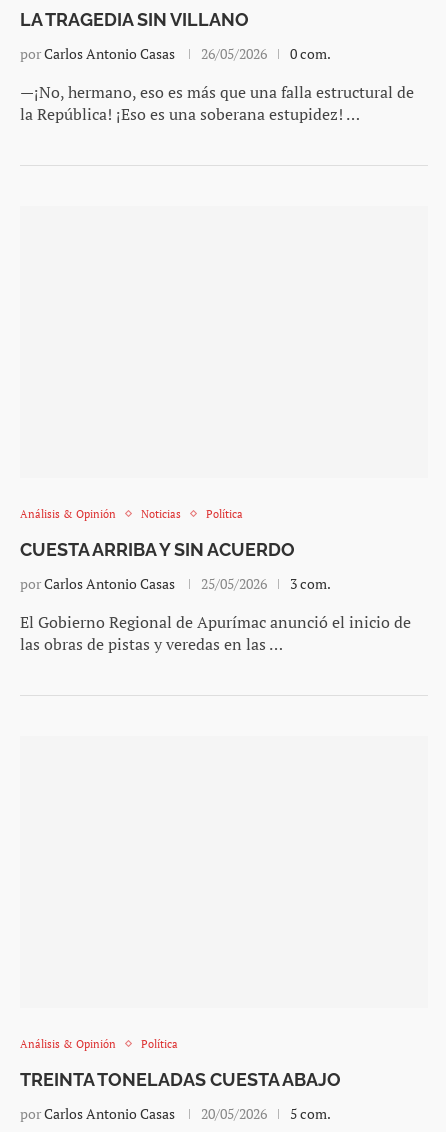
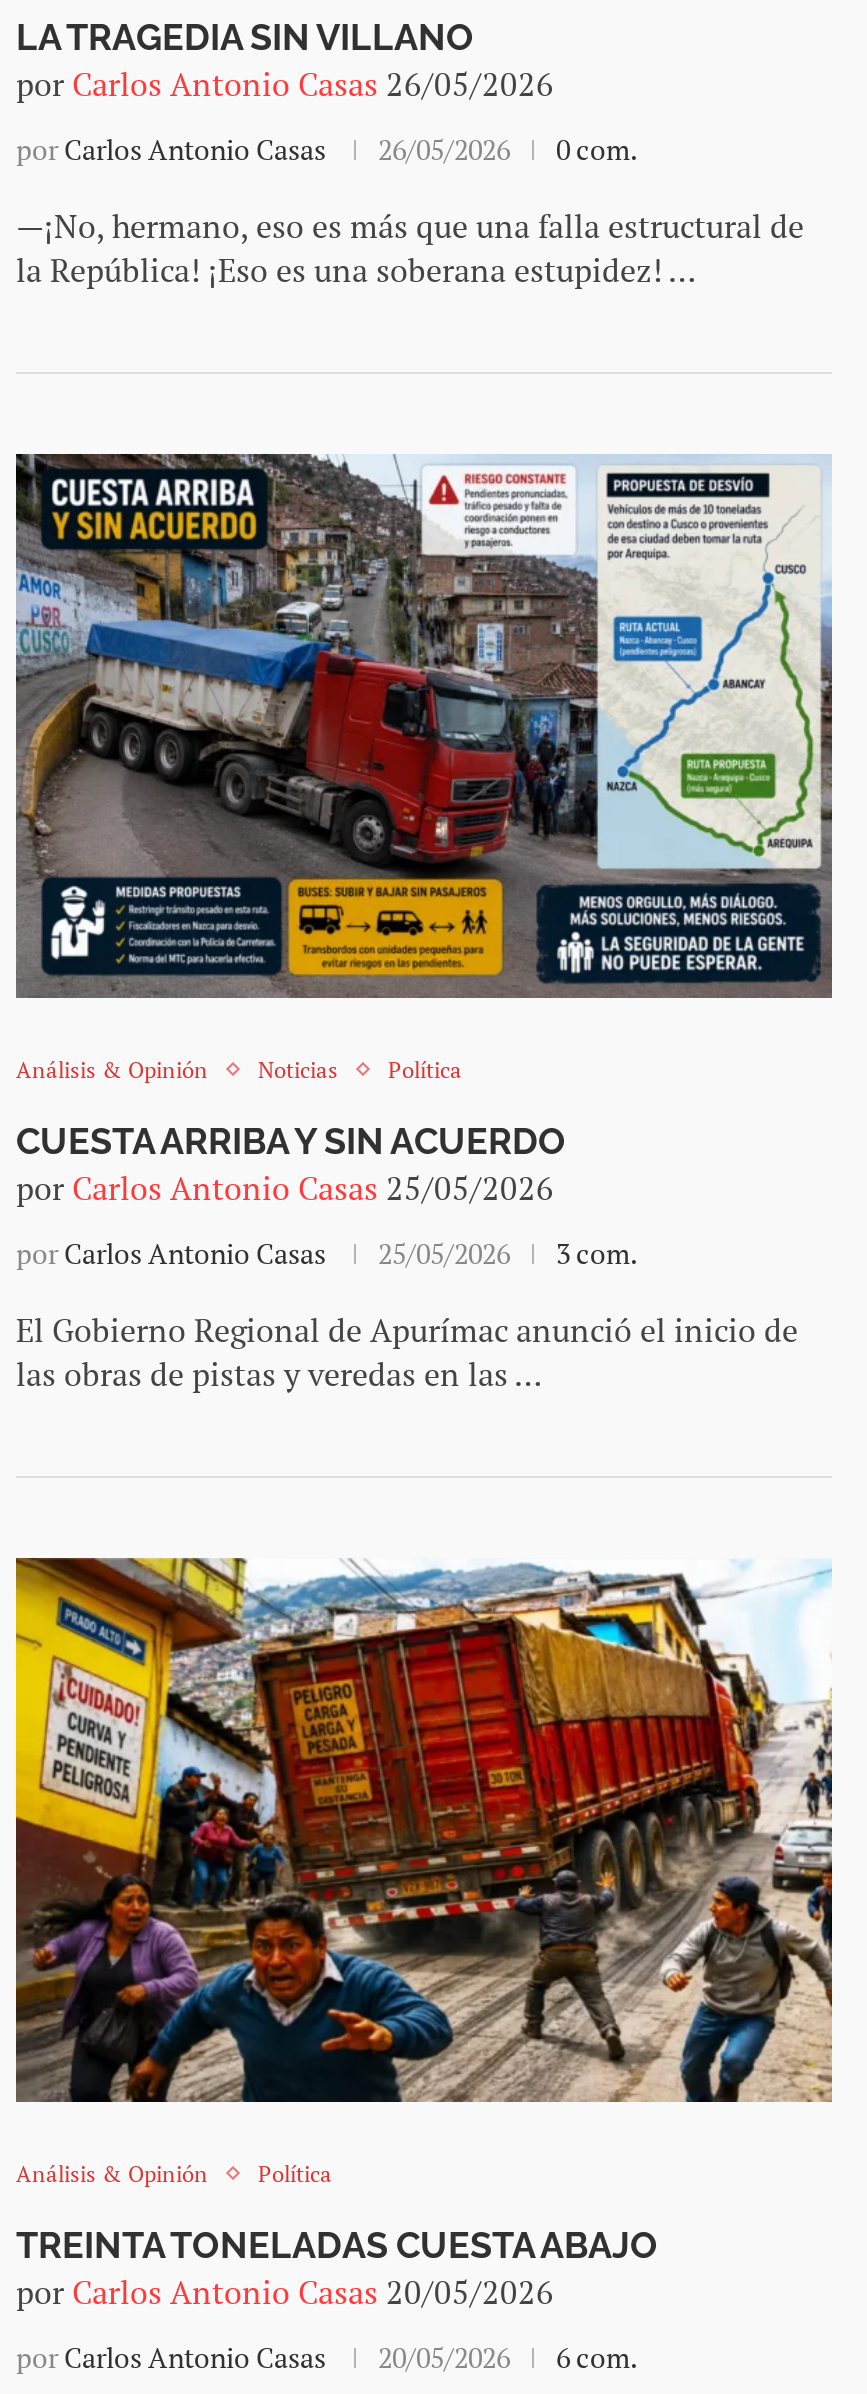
+ por Carlos Antonio Casas 26/05/2026

+ [image]

+ por Carlos Antonio Casas 25/05/2026

+ [image]

+ por Carlos Antonio Casas 20/05/2026

- por Carlos Antonio Casas 20/05/2026 5 com.
+ por Carlos Antonio Casas 20/05/2026 6 com.
